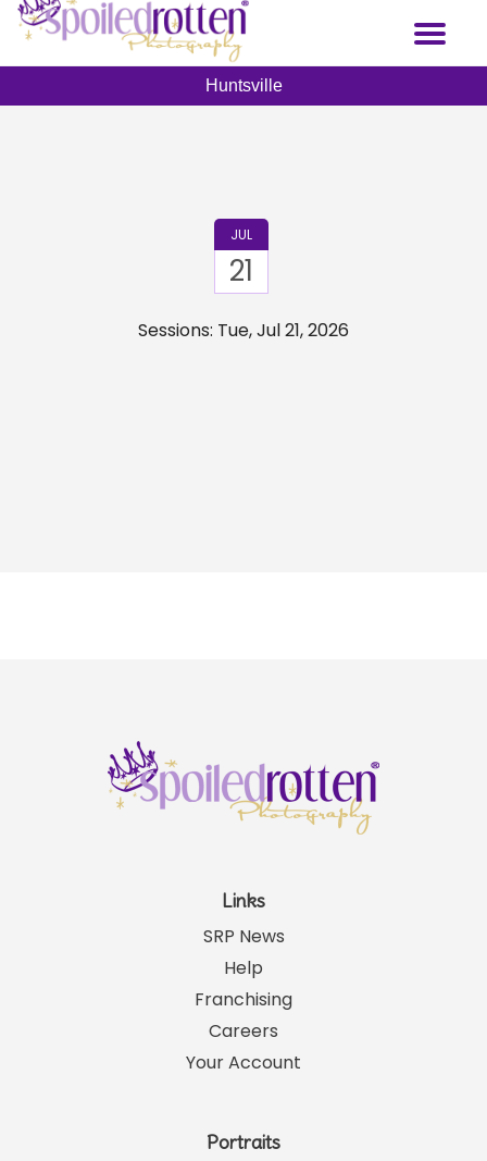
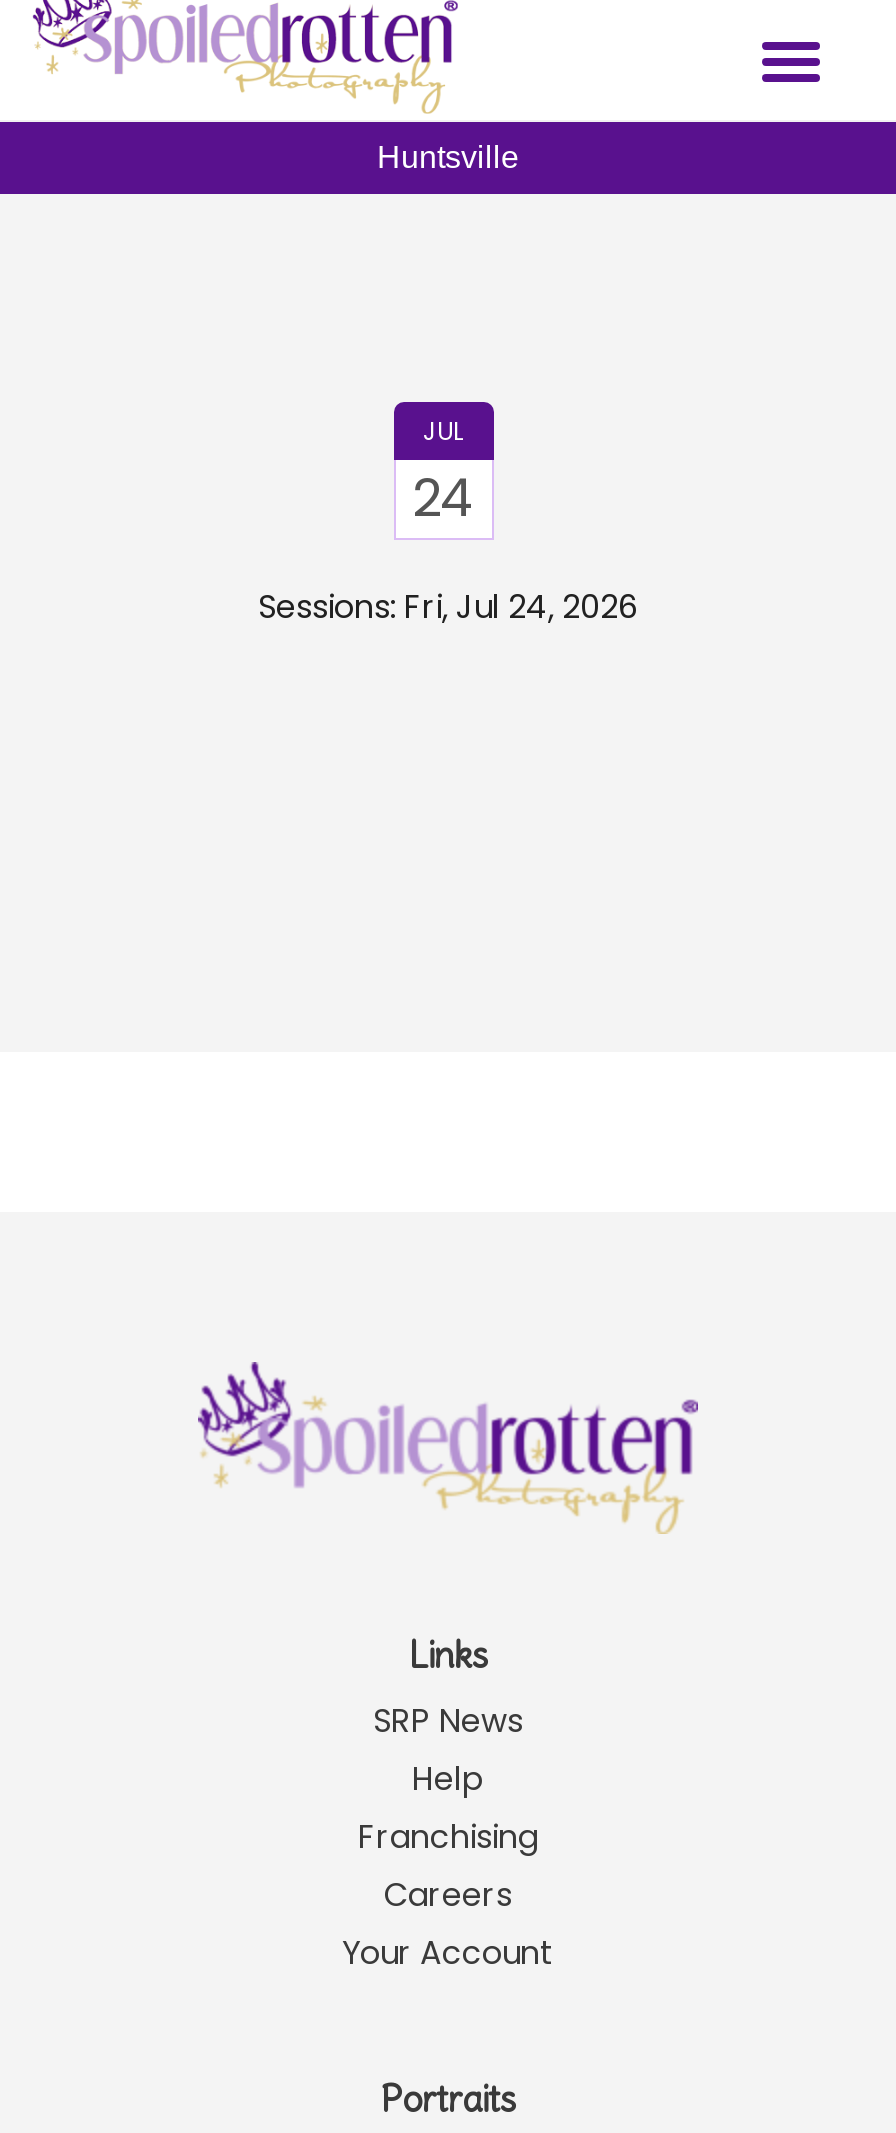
- 21
+ 24

- Sessions: Tue, Jul 21, 2026
+ Sessions: Fri, Jul 24, 2026
